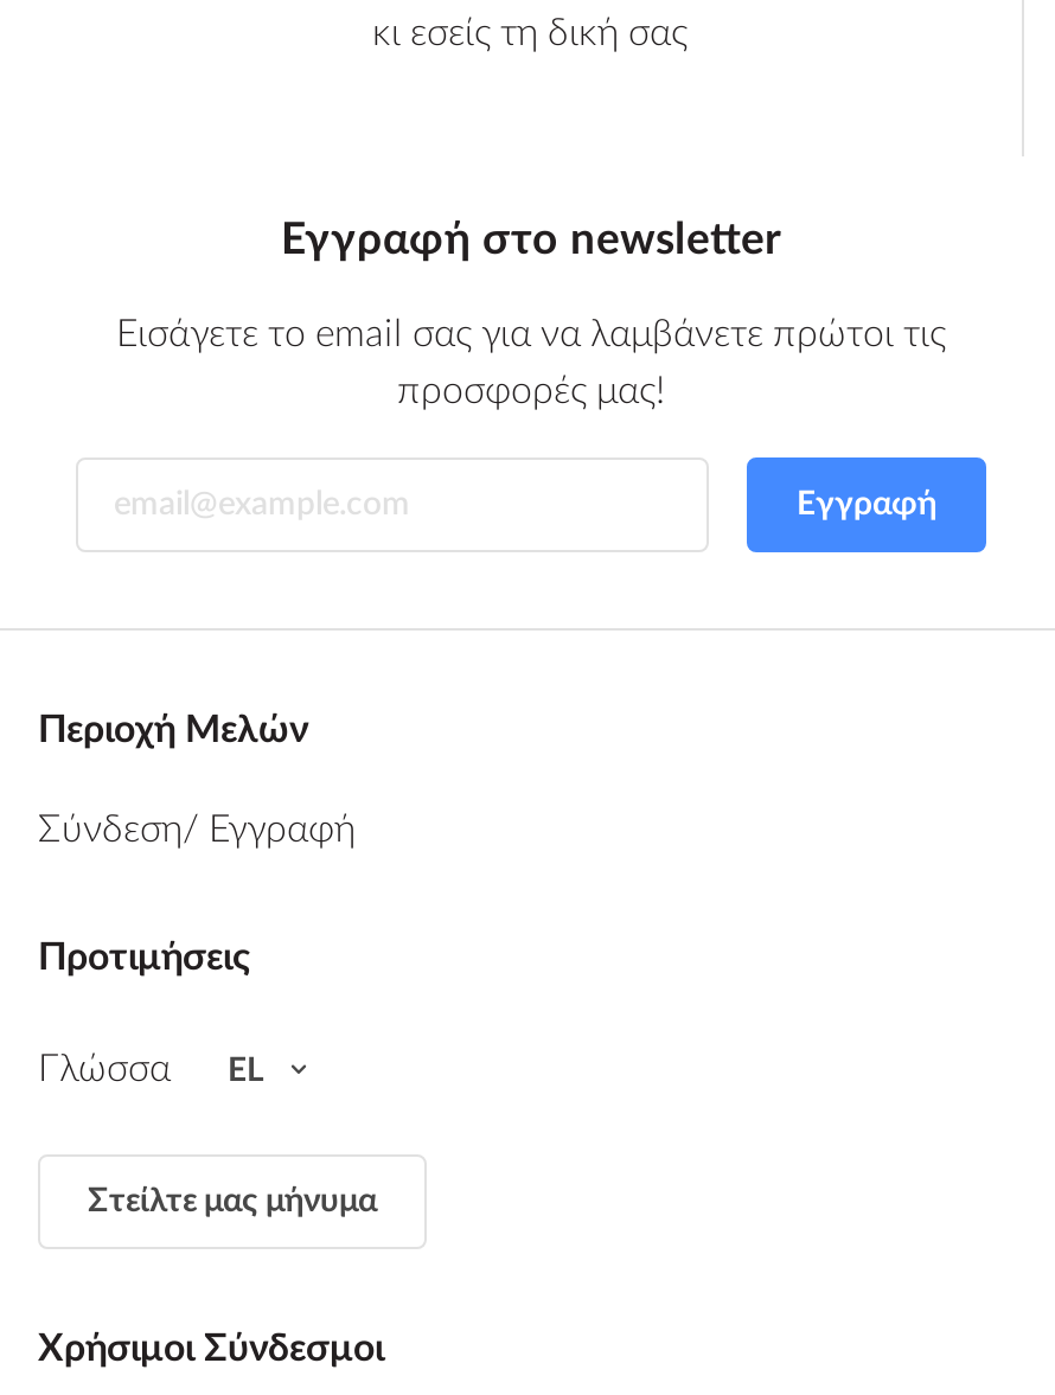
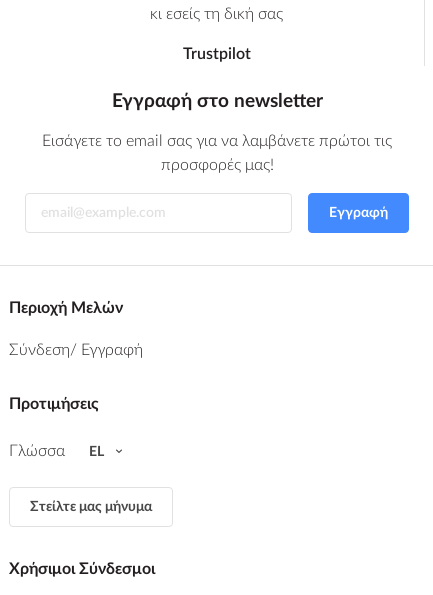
+ Trustpilot
